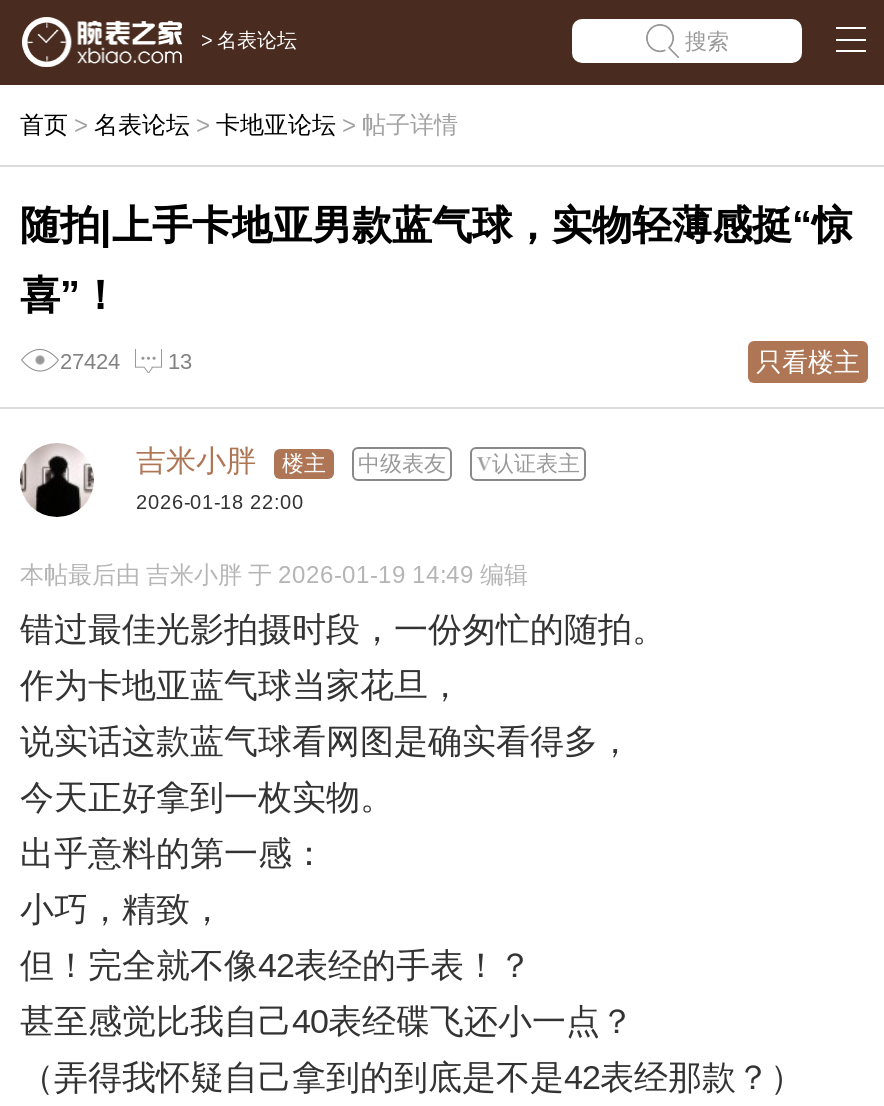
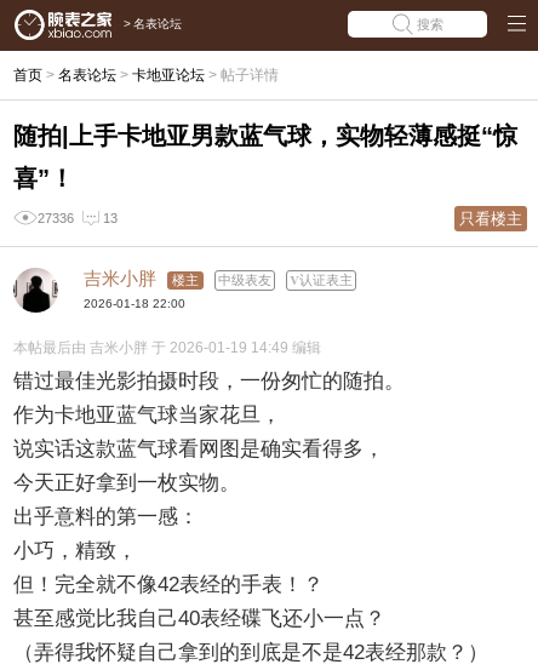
- 27424 13
+ 27336 13
